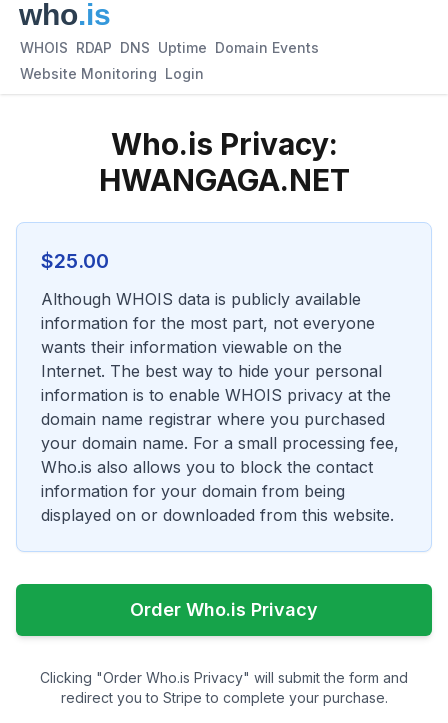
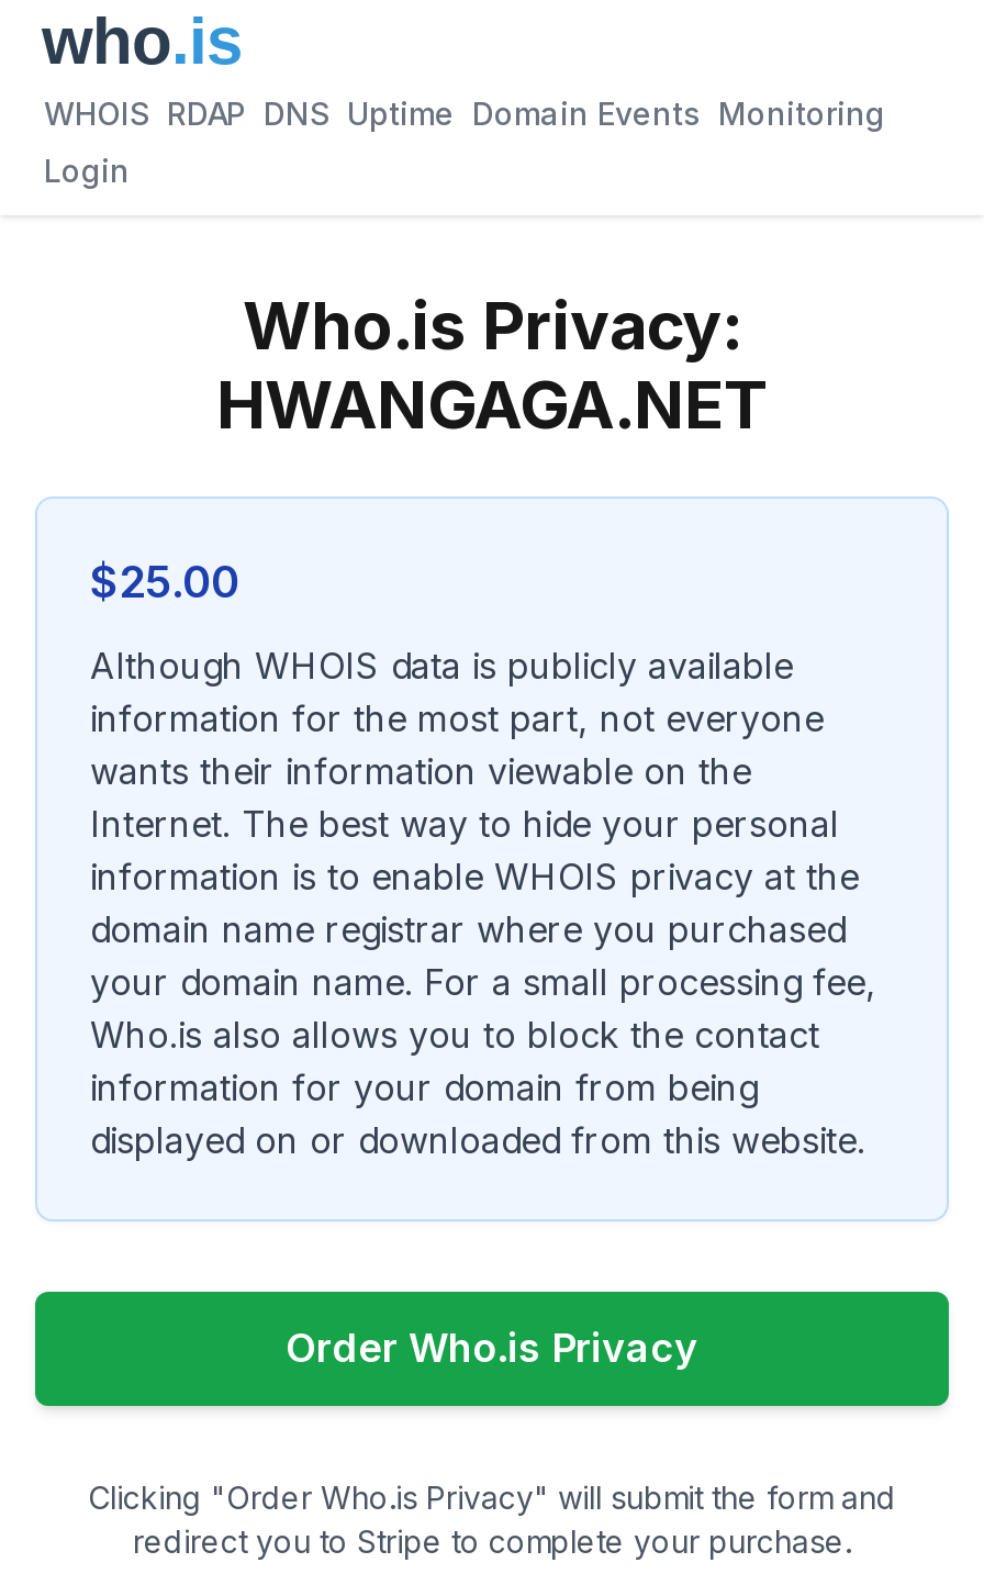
- WHOIS RDAP DNS Uptime Domain Events
+ WHOIS RDAP DNS Uptime Domain Events Monitoring

- Website Monitoring Login
+ Login
